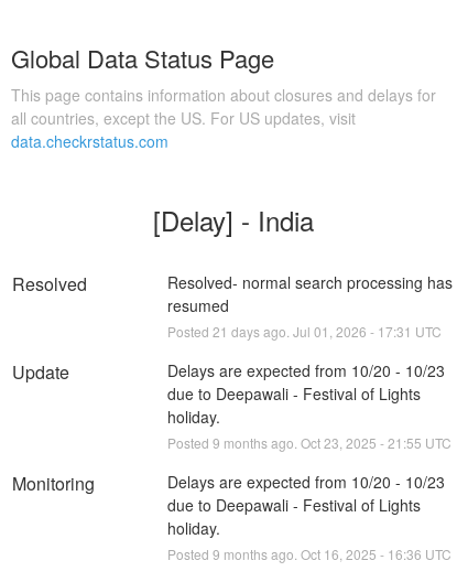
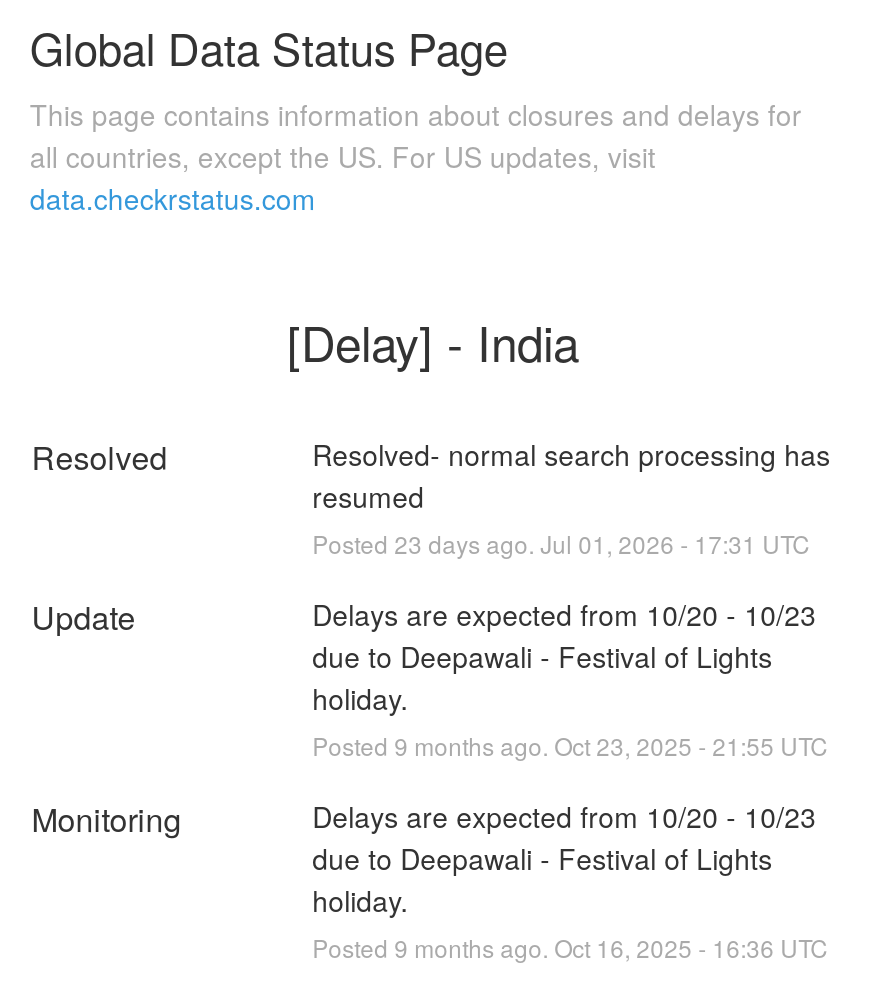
- Posted 21 days ago. Jul 01, 2026 - 17:31 UTC
+ Posted 23 days ago. Jul 01, 2026 - 17:31 UTC
